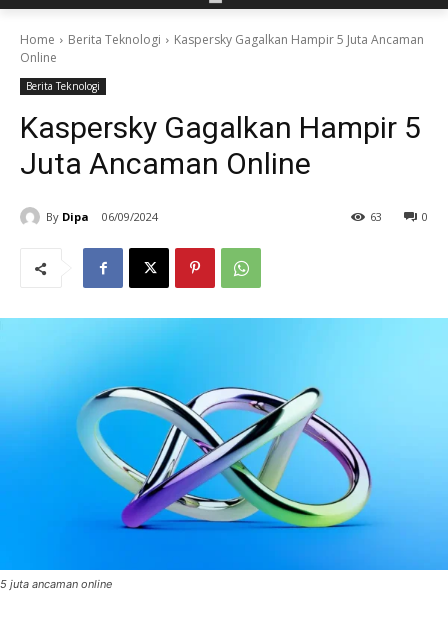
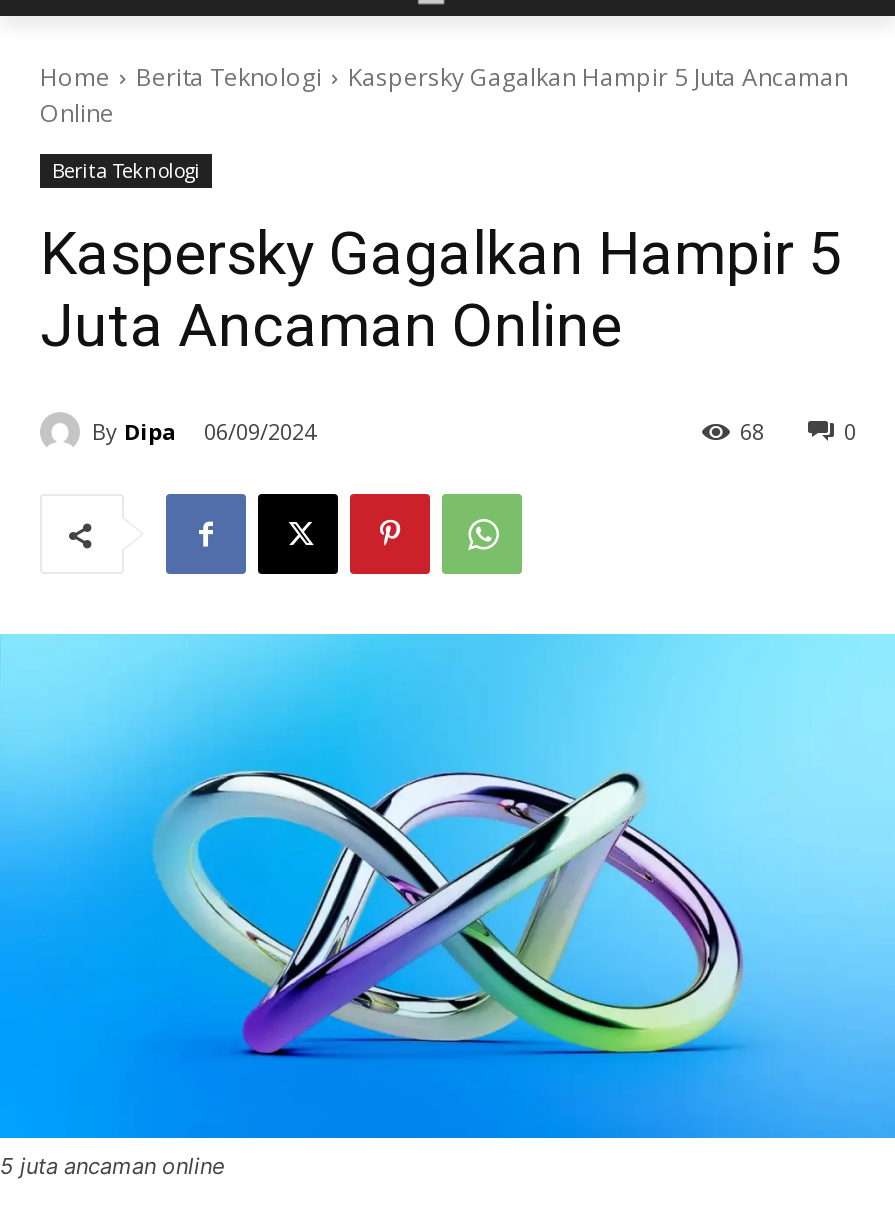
- 63
+ 68
